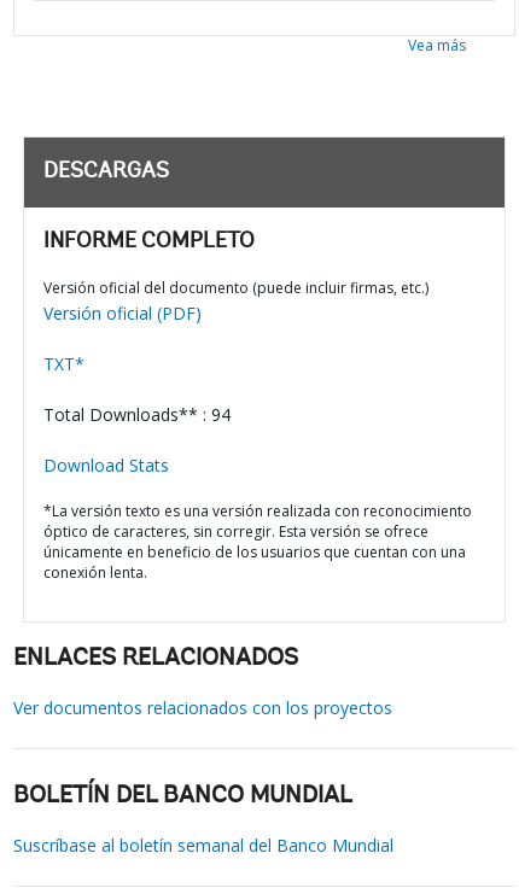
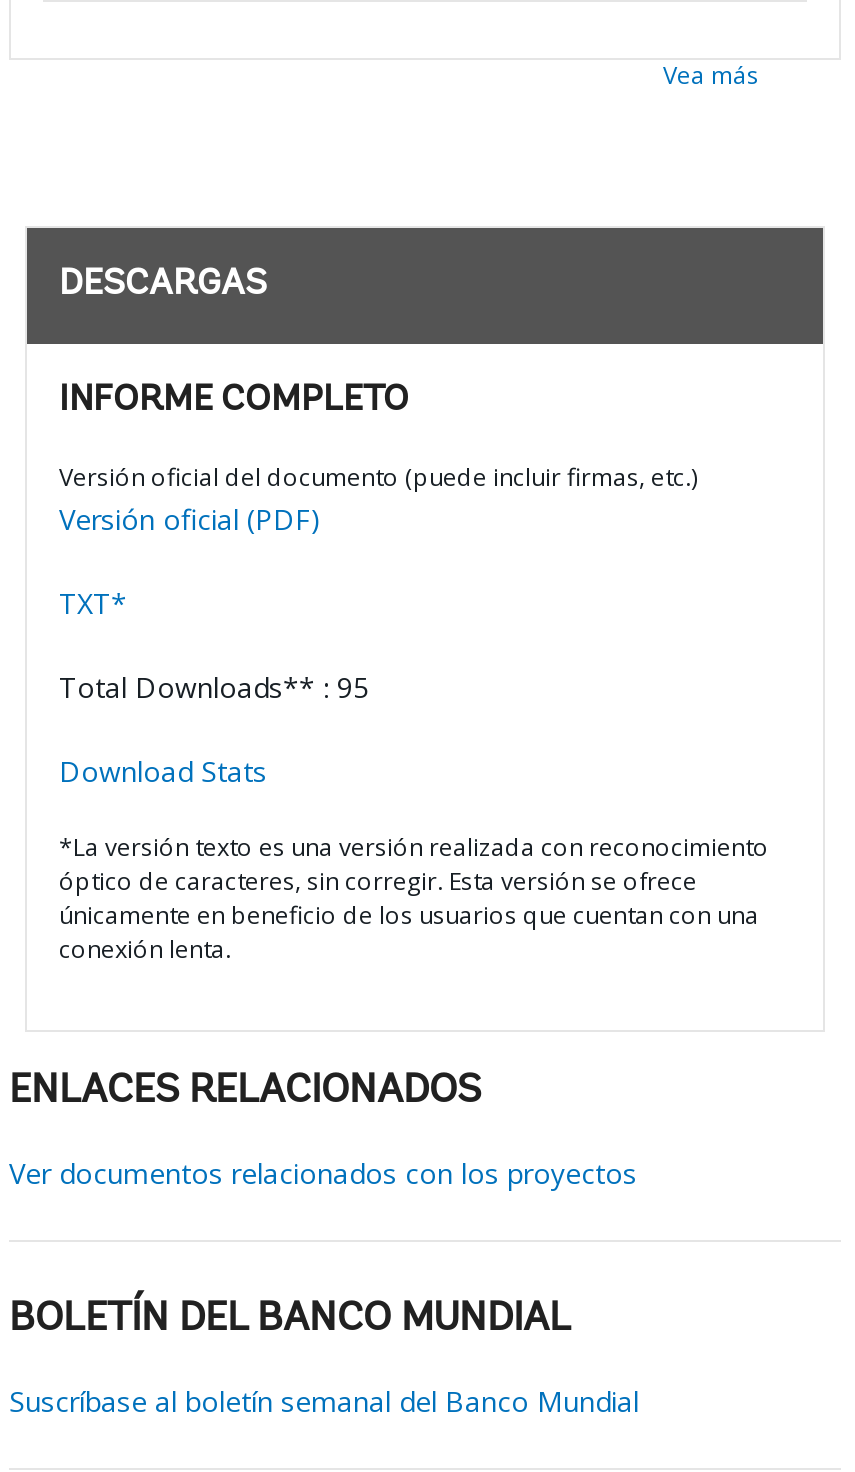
- Total Downloads** : 94
+ Total Downloads** : 95
